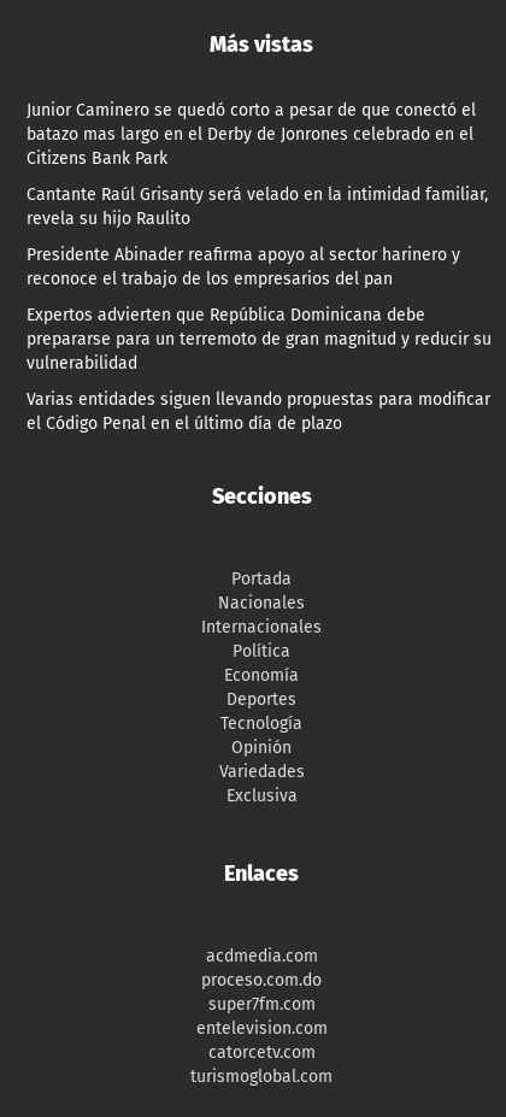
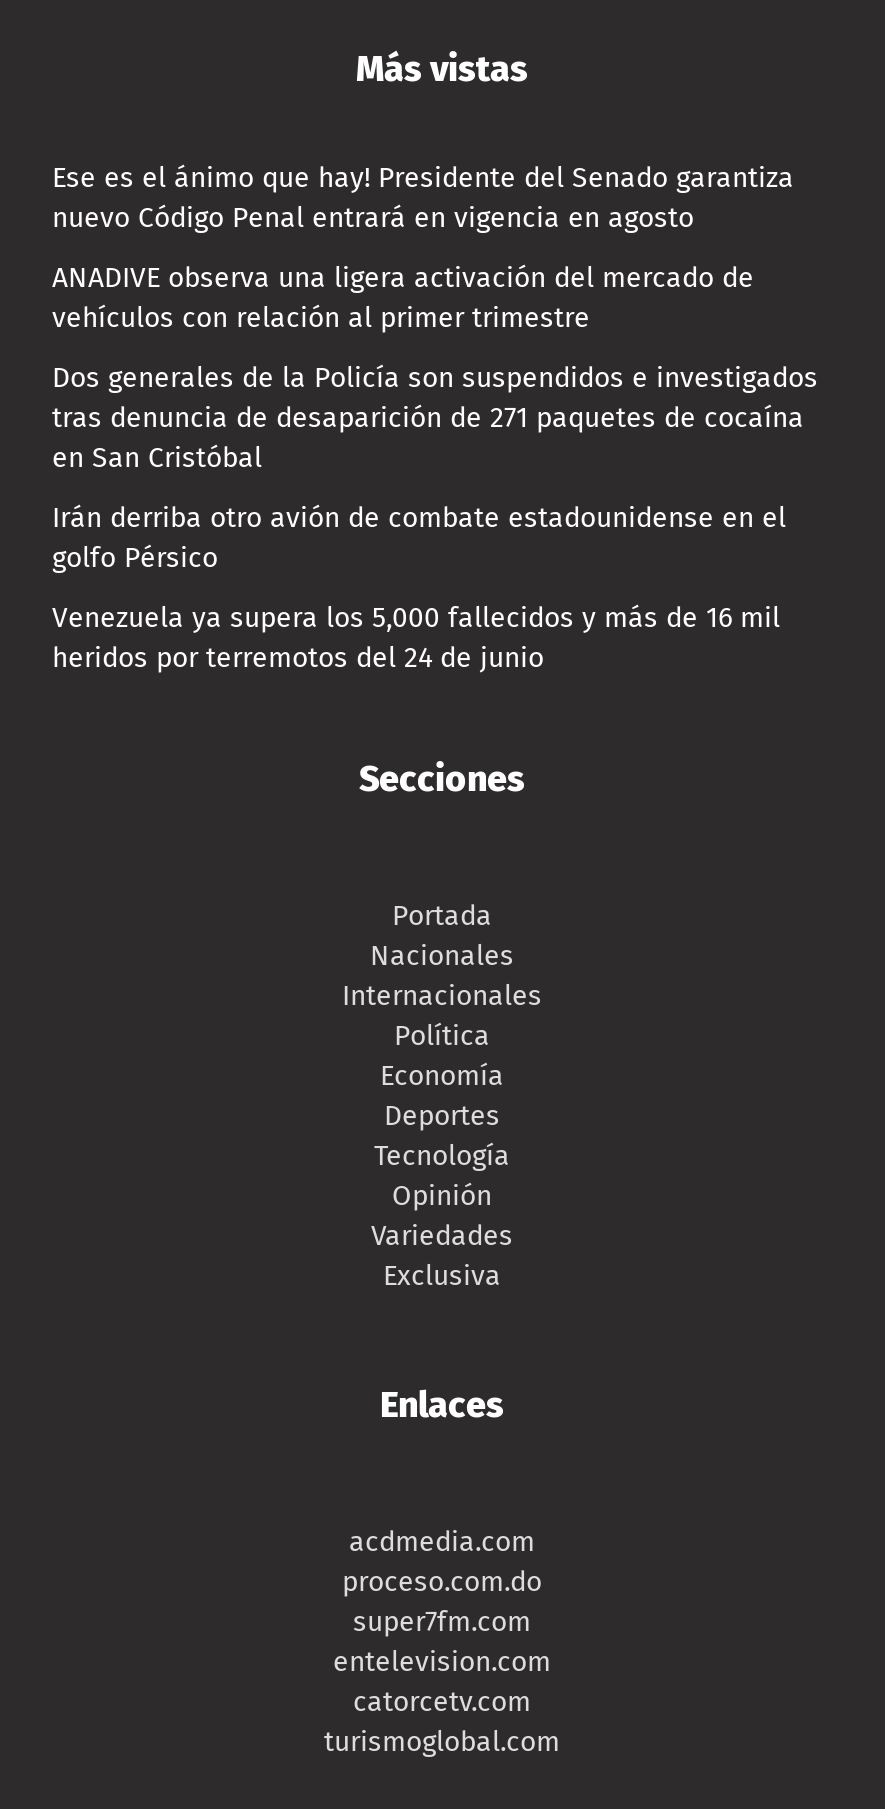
- Junior Caminero se quedó corto a pesar de que conectó el
- batazo mas largo en el Derby de Jonrones celebrado en el
- Citizens Bank Park
+ Ese es el ánimo que hay! Presidente del Senado garantiza
+ nuevo Código Penal entrará en vigencia en agosto

- Cantante Raúl Grisanty será velado en la intimidad familiar,
- revela su hijo Raulito
+ ANADIVE observa una ligera activación del mercado de
+ vehículos con relación al primer trimestre

- Presidente Abinader reafirma apoyo al sector harinero y
- reconoce el trabajo de los empresarios del pan
+ Dos generales de la Policía son suspendidos e investigados
+ tras denuncia de desaparición de 271 paquetes de cocaína
+ en San Cristóbal

- Expertos advierten que República Dominicana debe
- prepararse para un terremoto de gran magnitud y reducir su
- vulnerabilidad
+ Irán derriba otro avión de combate estadounidense en el
+ golfo Pérsico

- Varias entidades siguen llevando propuestas para modificar
- el Código Penal en el último día de plazo
+ Venezuela ya supera los 5,000 fallecidos y más de 16 mil
+ heridos por terremotos del 24 de junio
